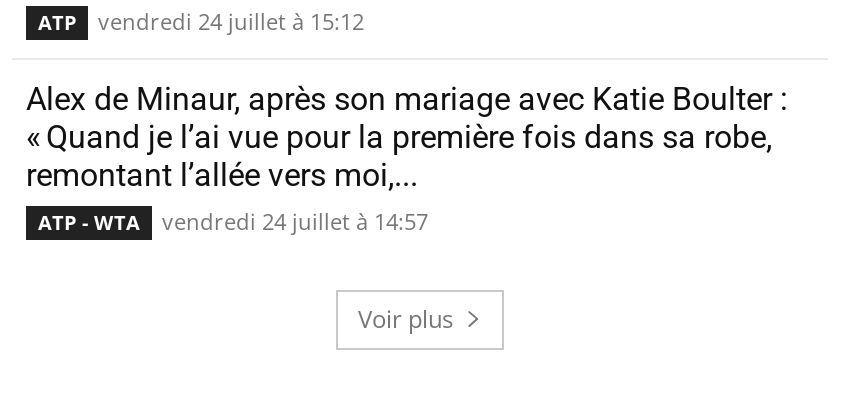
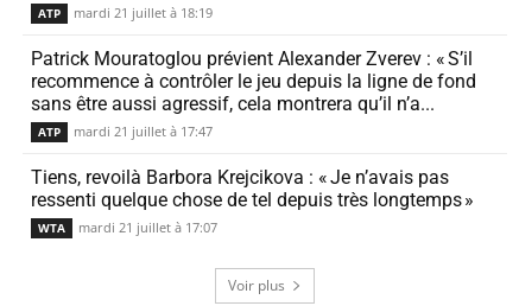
- vendredi 24 juillet à 15:12
- Alex de Minaur, après son mariage avec Katie Boulter :
- « Quand je l’ai vue pour la première fois dans sa robe,
- remontant l’allée vers moi,...
- ATP - WTA
- vendredi 24 juillet à 14:57
+ mardi 21 juillet à 18:19
+ Patrick Mouratoglou prévient Alexander Zverev : « S’il
+ recommence à contrôler le jeu depuis la ligne de fond
+ sans être aussi agressif, cela montrera qu’il n’a...
+ ATP
+ mardi 21 juillet à 17:47
+ Tiens, revoilà Barbora Krejcikova : « Je n’avais pas
+ ressenti quelque chose de tel depuis très longtemps »
+ WTA
+ mardi 21 juillet à 17:07
